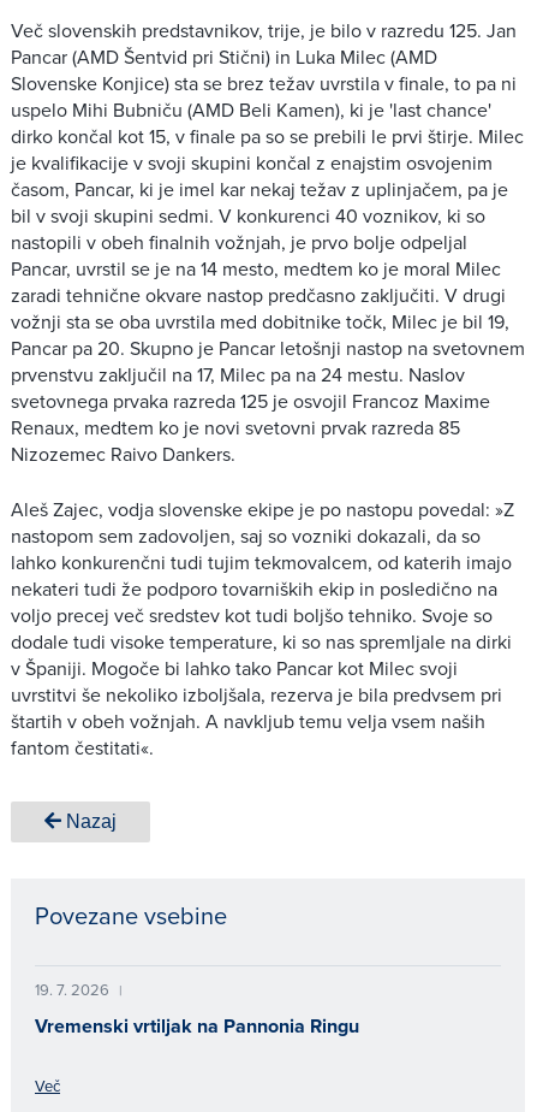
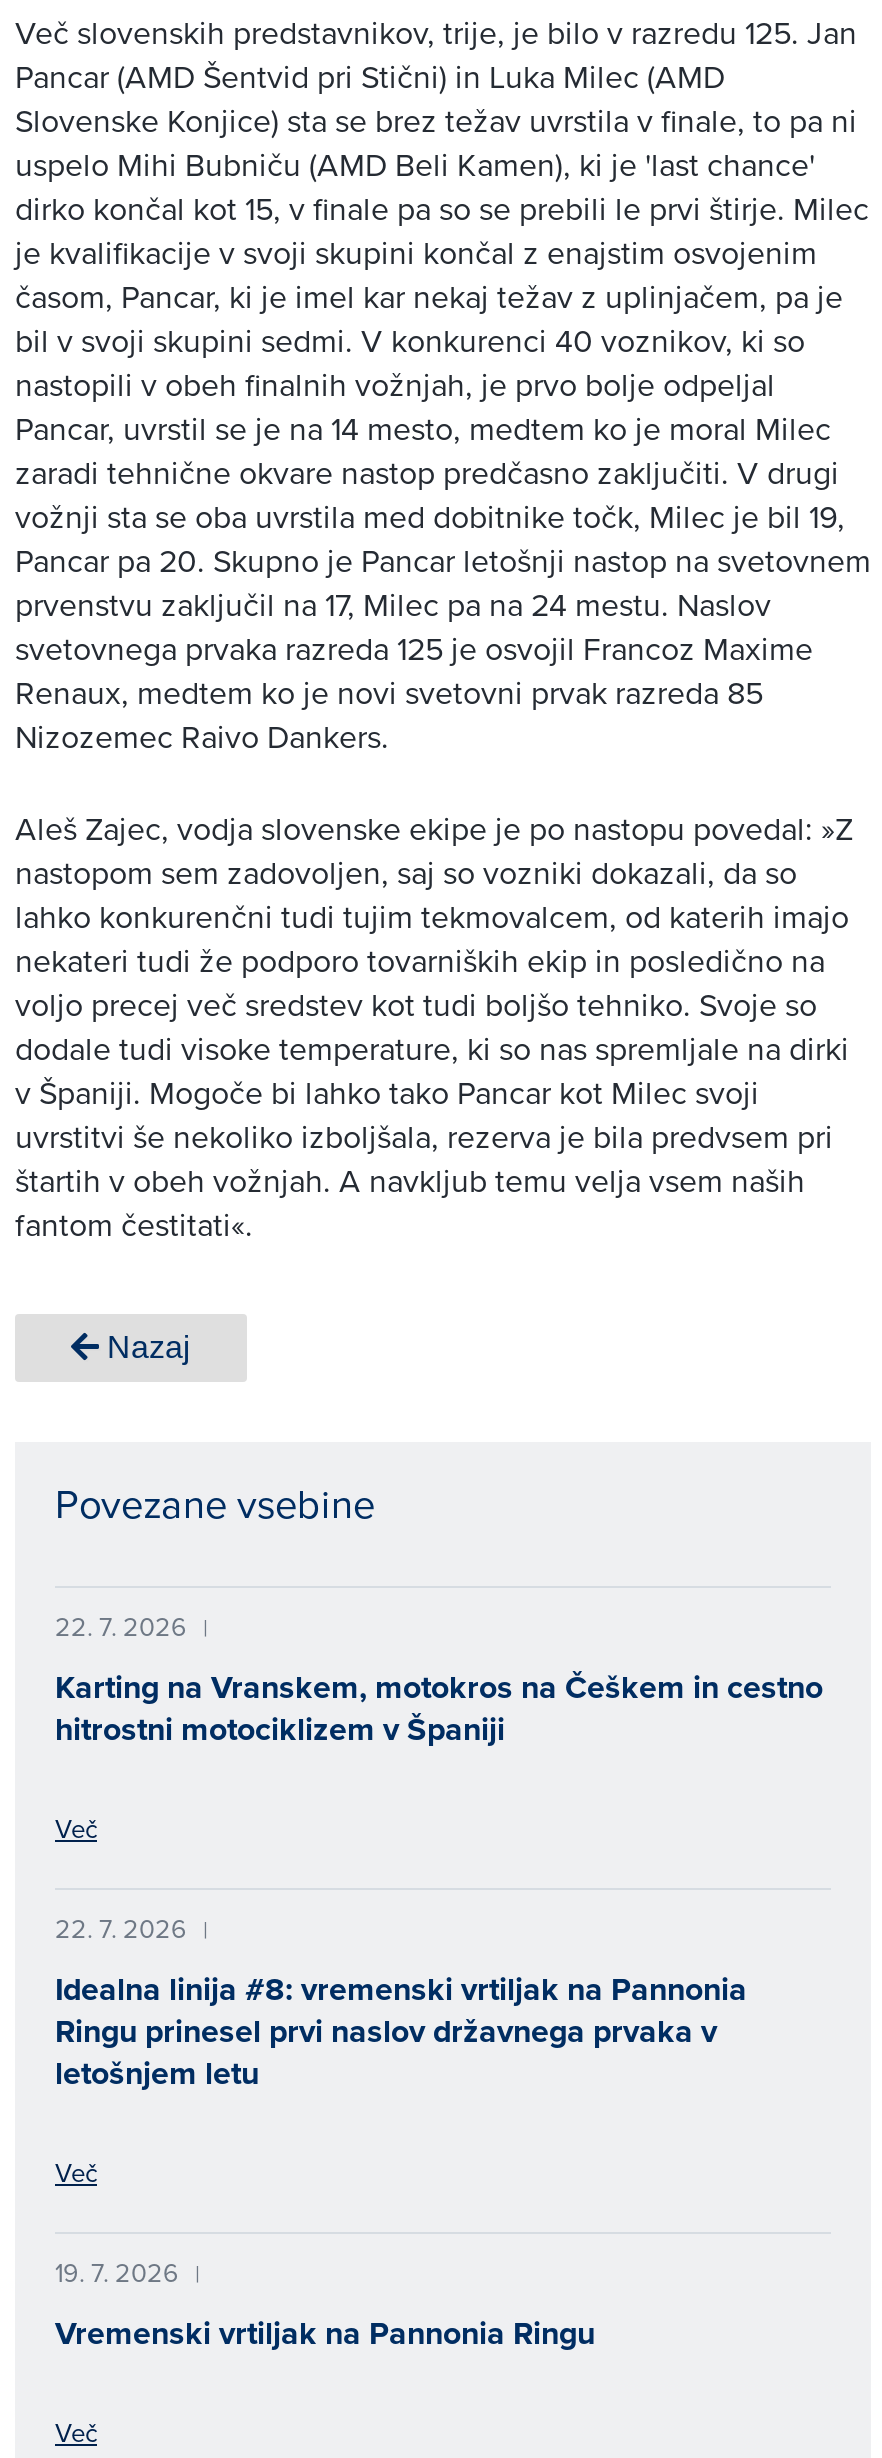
+ 22. 7. 2026
+ Karting na Vranskem, motokros na Češkem in cestno
+ hitrostni motociklizem v Španiji
+ Več
+ 22. 7. 2026
+ Idealna linija #8: vremenski vrtiljak na Pannonia
+ Ringu prinesel prvi naslov državnega prvaka v
+ letošnjem letu
+ Več
